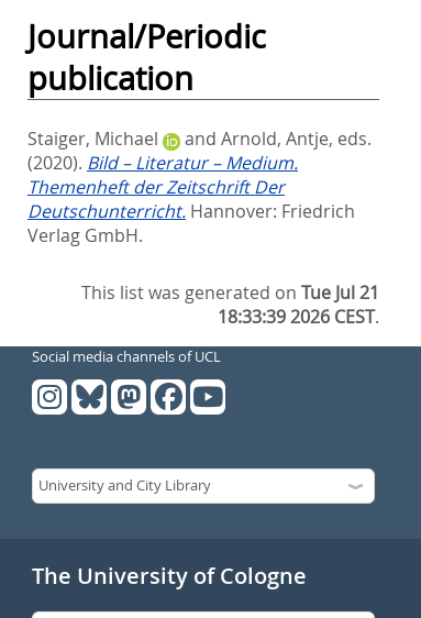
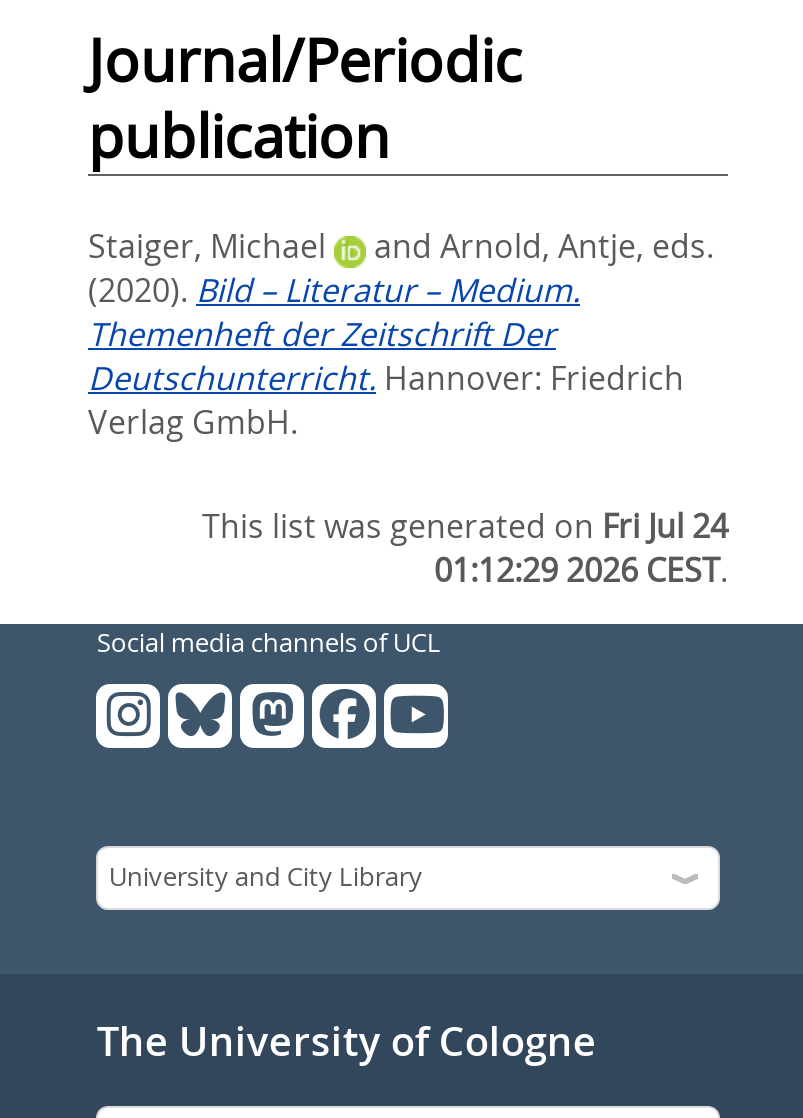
- This list was generated on Tue Jul 21
+ This list was generated on Fri Jul 24

- 18:33:39 2026 CEST.
+ 01:12:29 2026 CEST.
